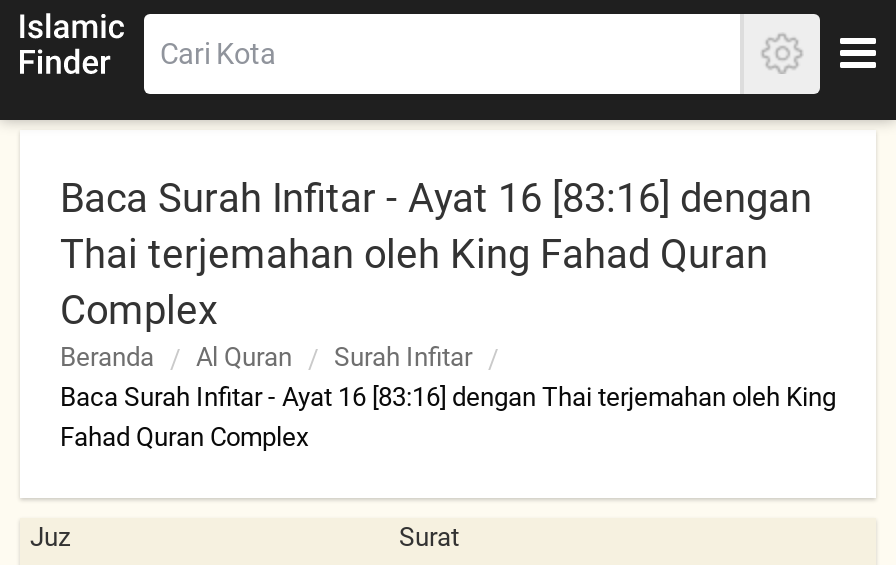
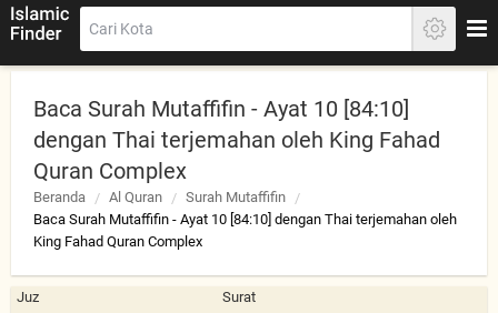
- Baca Surah Infitar - Ayat 16 [83:16] dengan
- Thai terjemahan oleh King Fahad Quran
- Complex
+ Baca Surah Mutaffifin - Ayat 10 [84:10]
+ dengan Thai terjemahan oleh King Fahad
+ Quran Complex

- Surah Infitar
- Baca Surah Infitar - Ayat 16 [83:16] dengan Thai terjemahan oleh King
- Fahad Quran Complex
+ Surah Mutaffifin
+ Baca Surah Mutaffifin - Ayat 10 [84:10] dengan Thai terjemahan oleh
+ King Fahad Quran Complex
